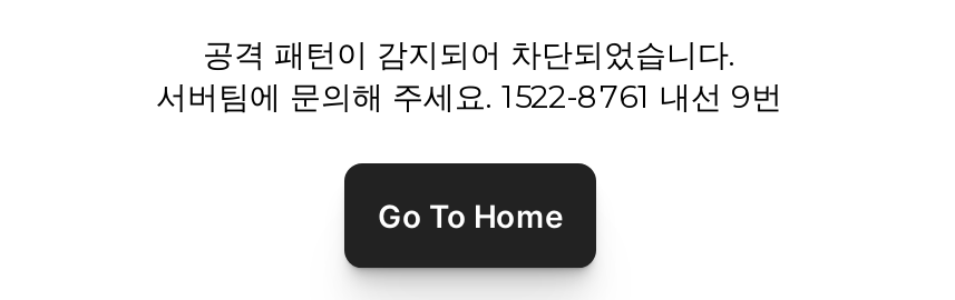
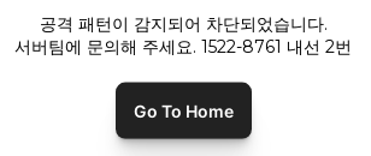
- 서버팀에 문의해 주세요. 1522-8761 내선 9번
+ 서버팀에 문의해 주세요. 1522-8761 내선 2번
